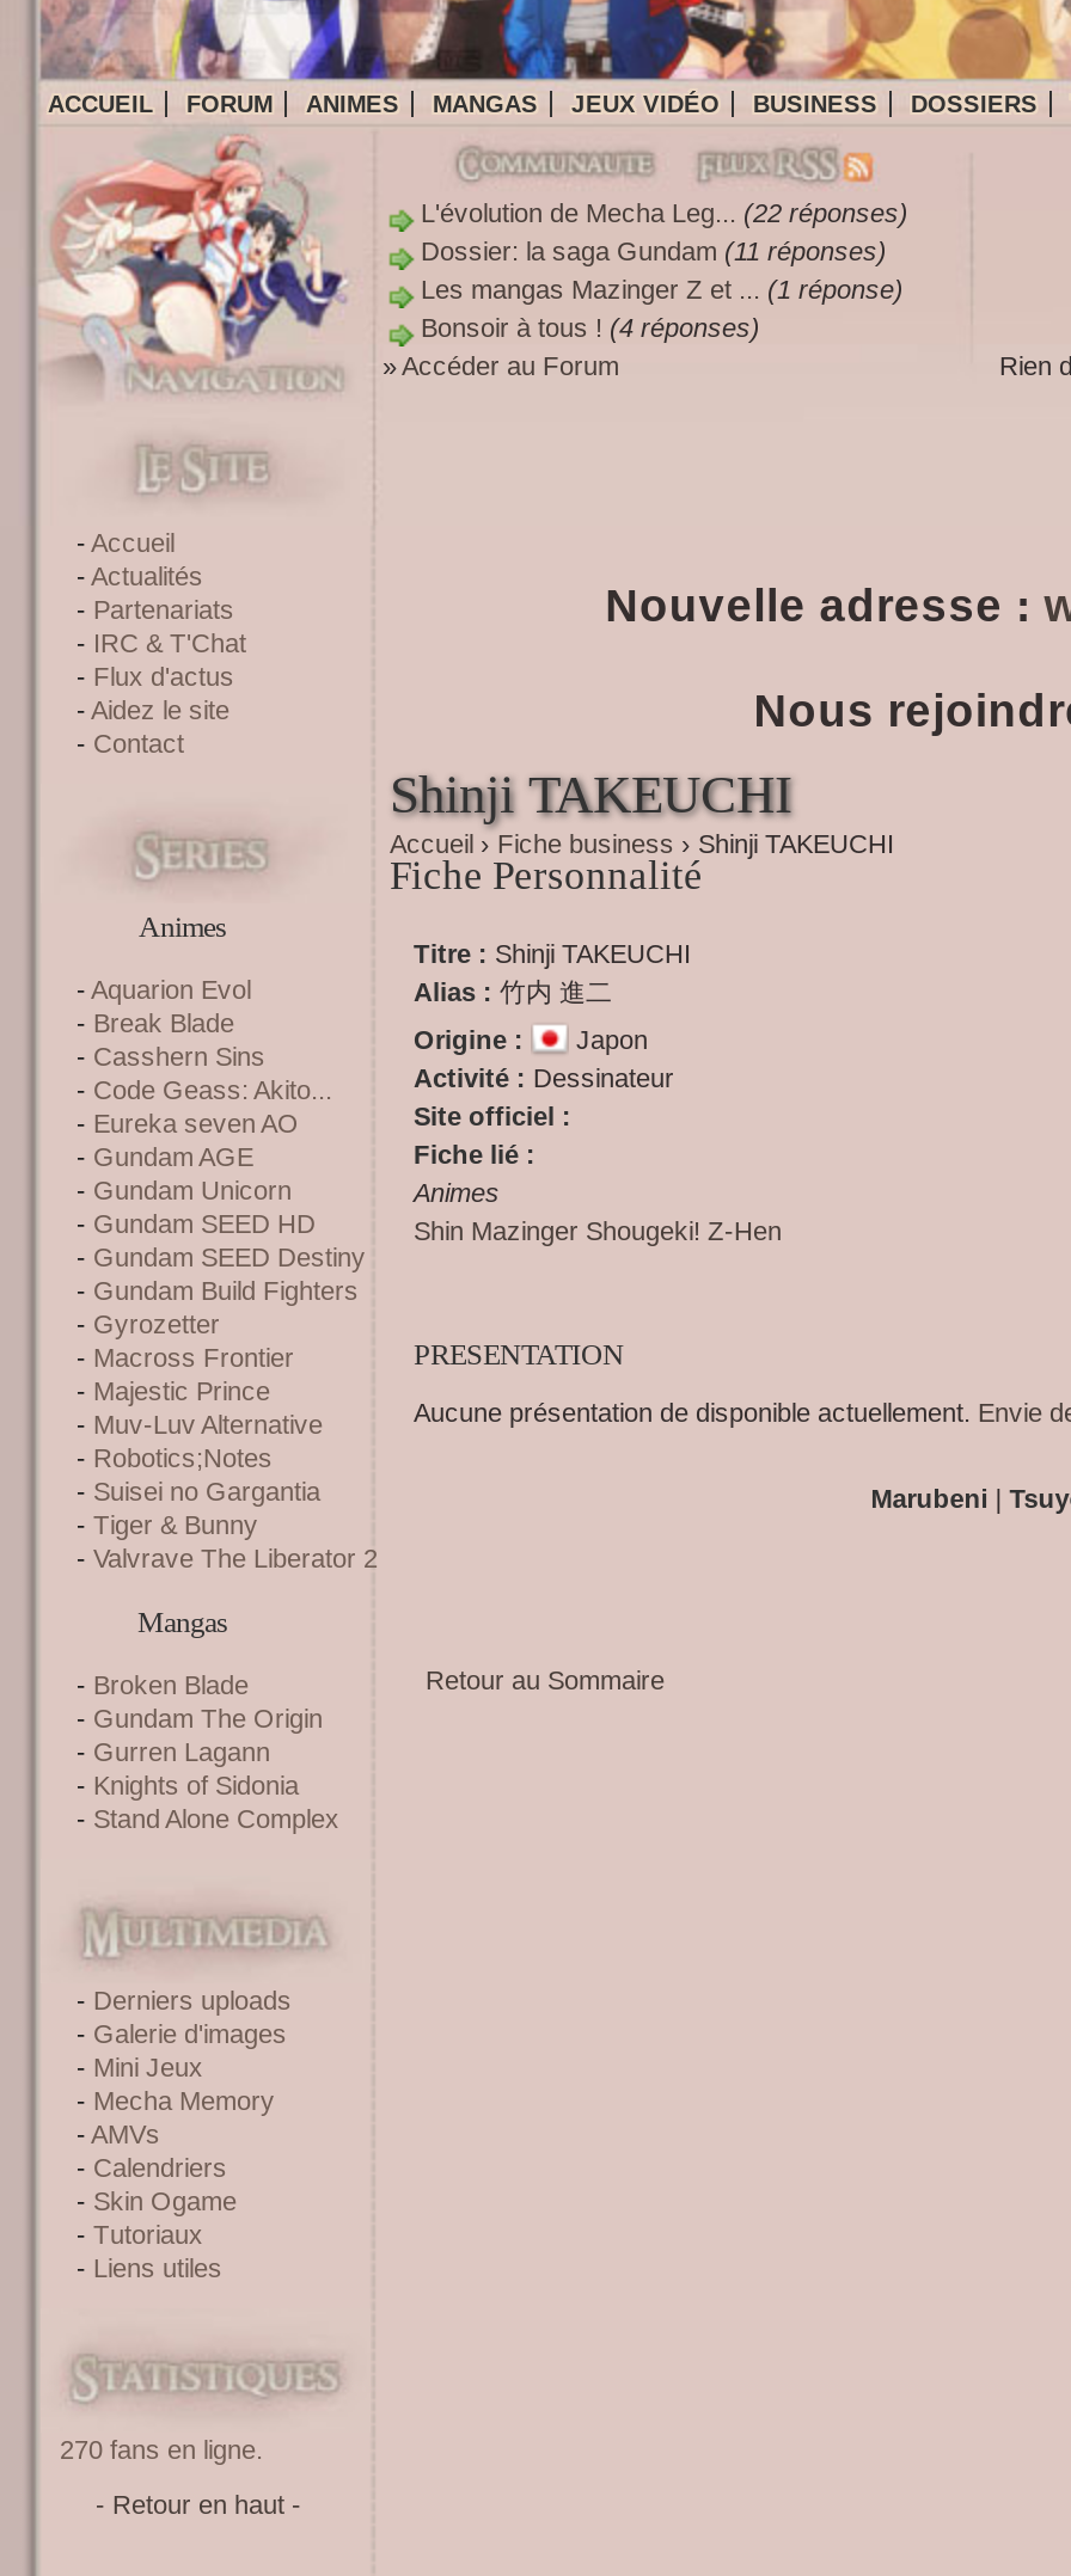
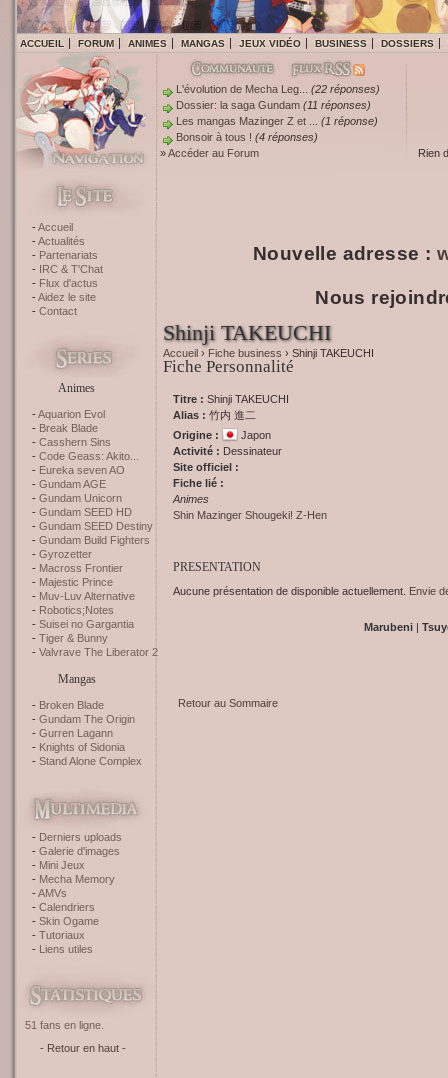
- 270 fans en ligne.
+ 51 fans en ligne.
